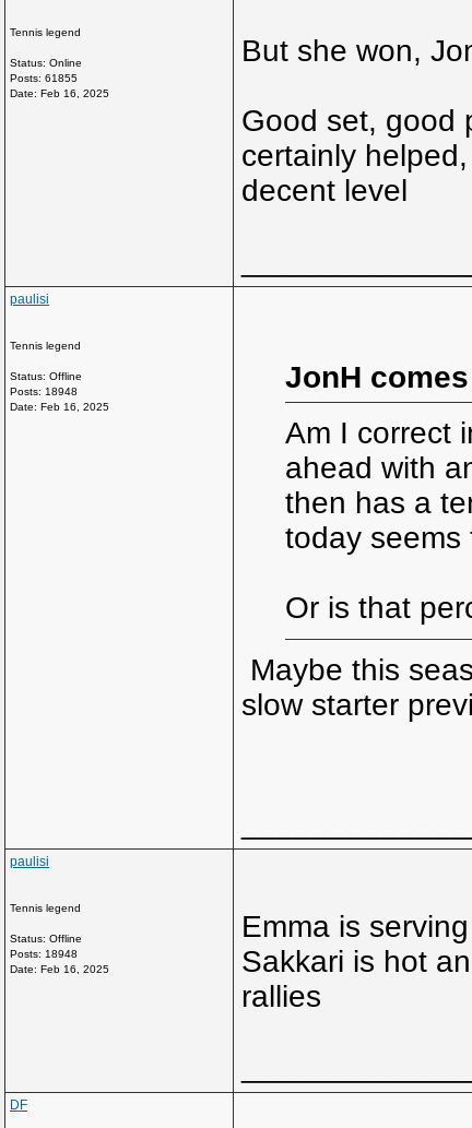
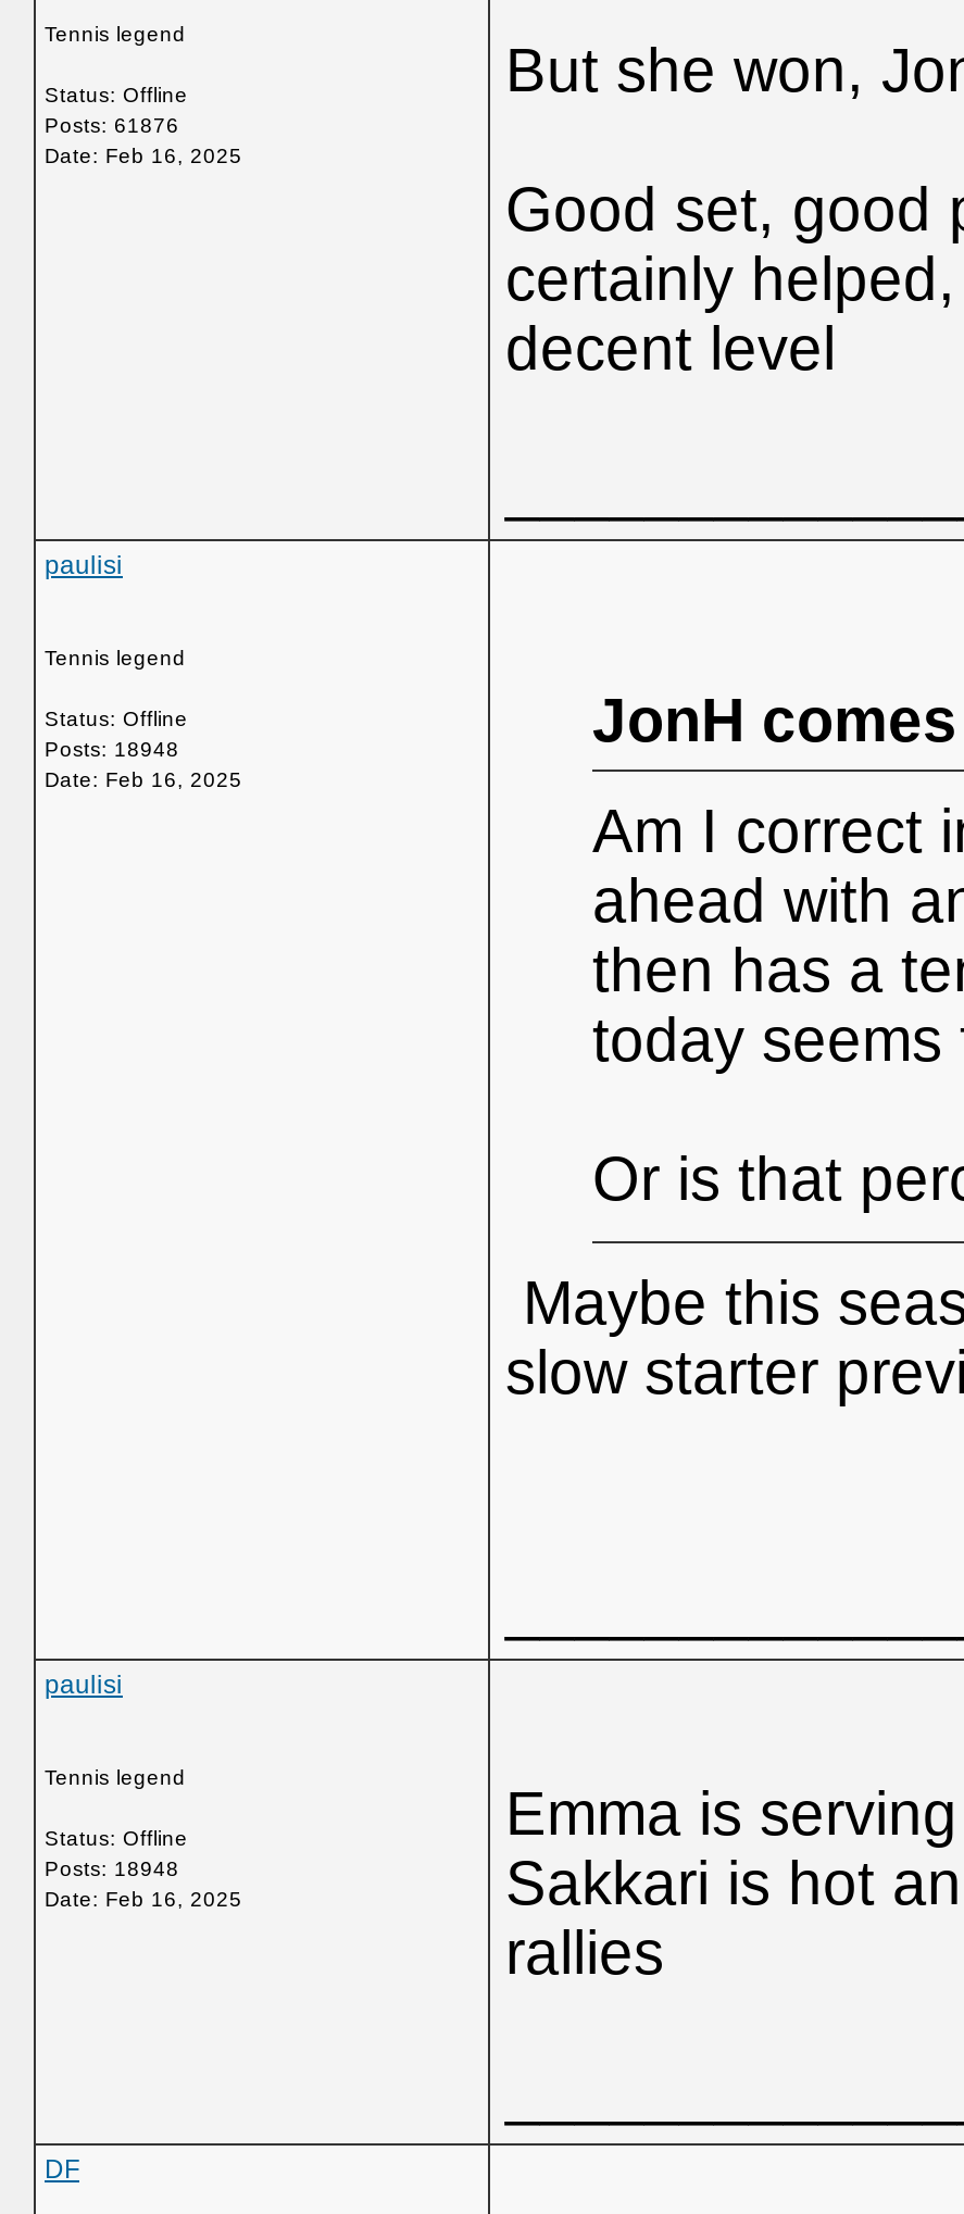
- Status: Online
+ Status: Offline

- Posts: 61855
+ Posts: 61876
